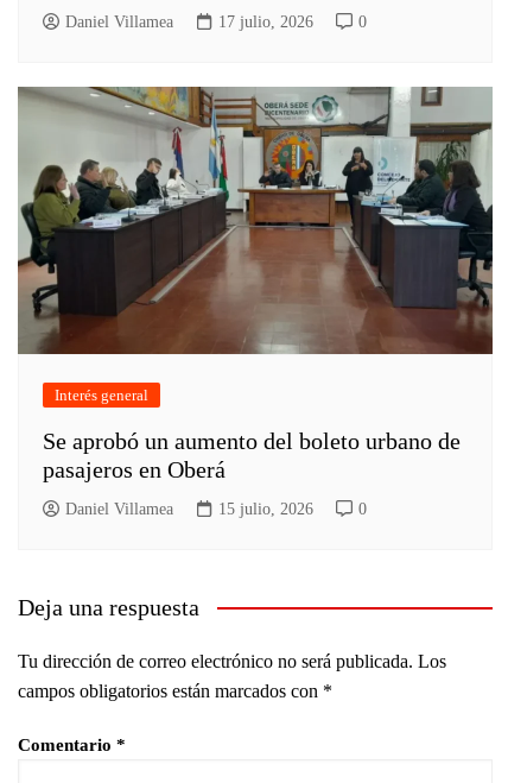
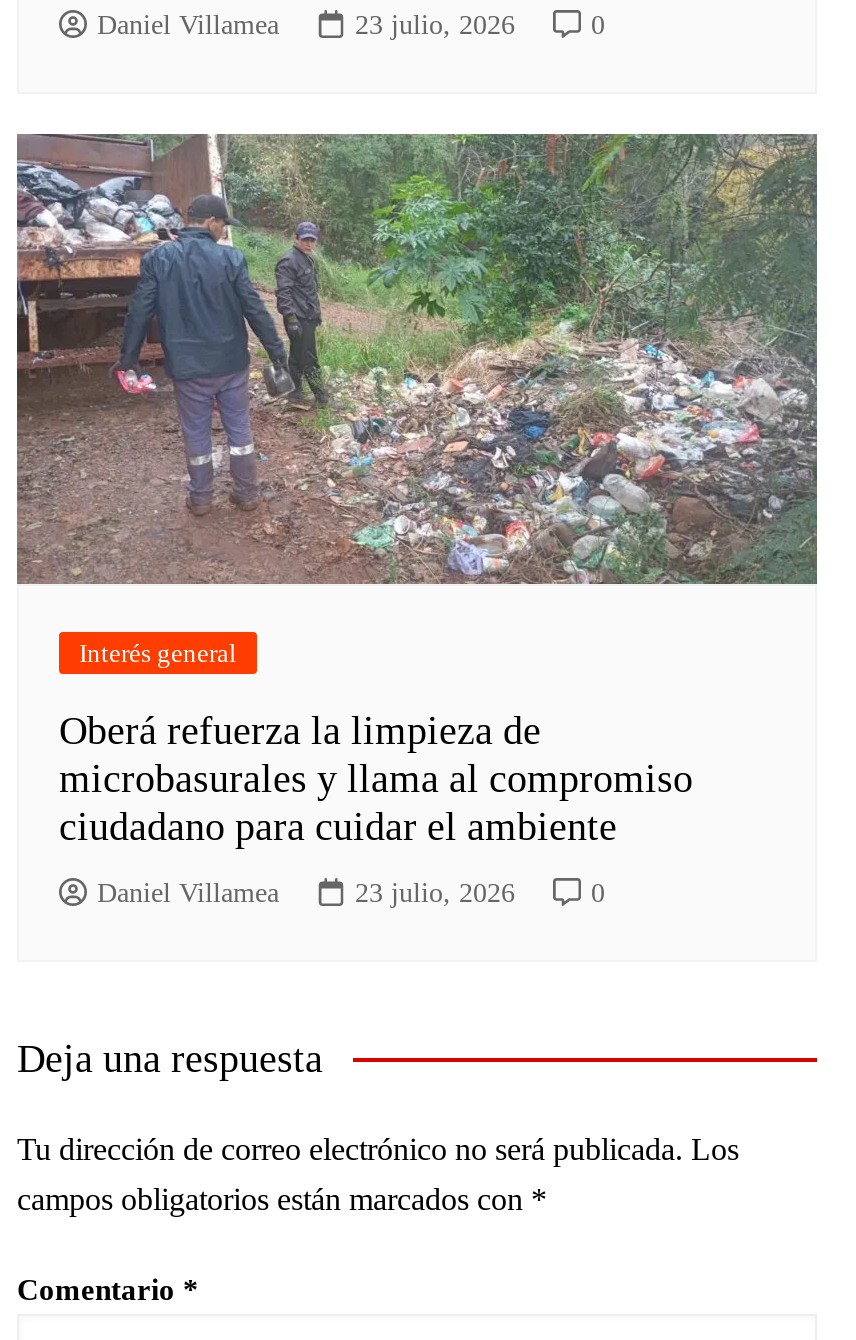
- 17 julio, 2026
+ 23 julio, 2026

- [image]
+ [image]

- Se aprobó un aumento del boleto urbano de
- pasajeros en Oberá
+ Oberá refuerza la limpieza de
+ microbasurales y llama al compromiso
+ ciudadano para cuidar el ambiente

- 15 julio, 2026
+ 23 julio, 2026
